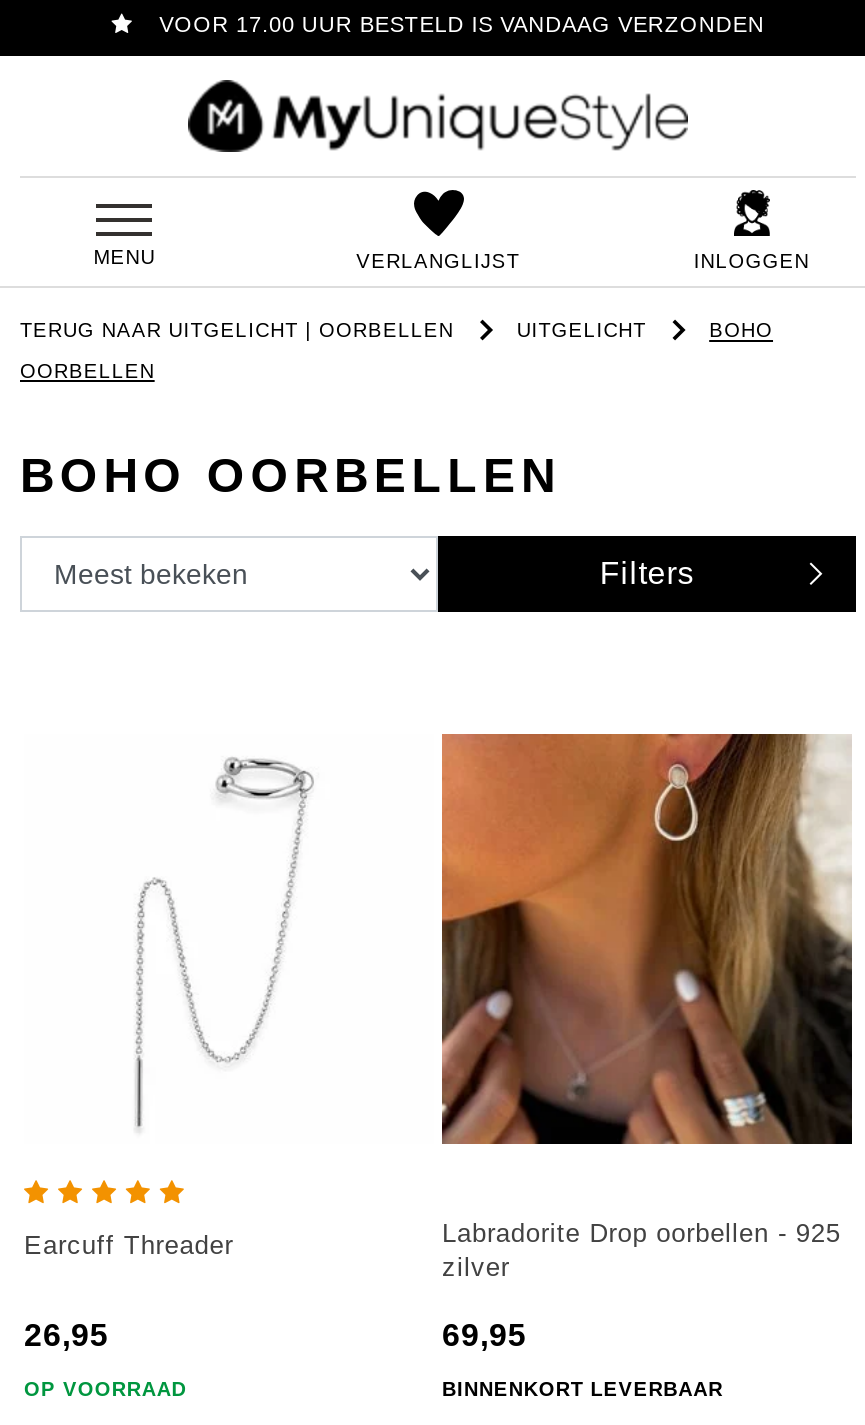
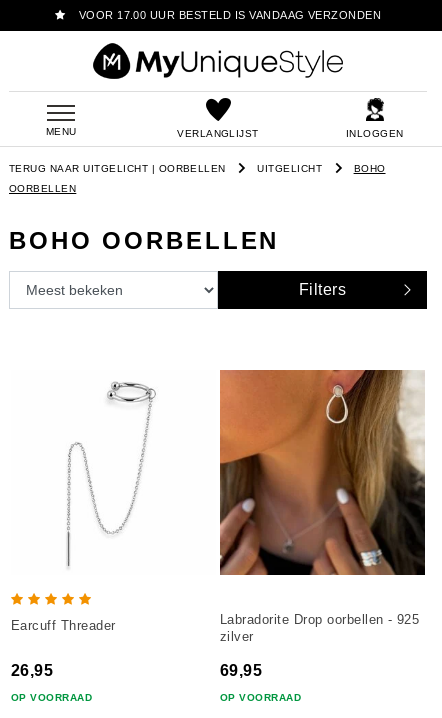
- BINNENKORT LEVERBAAR
+ OP VOORRAAD
